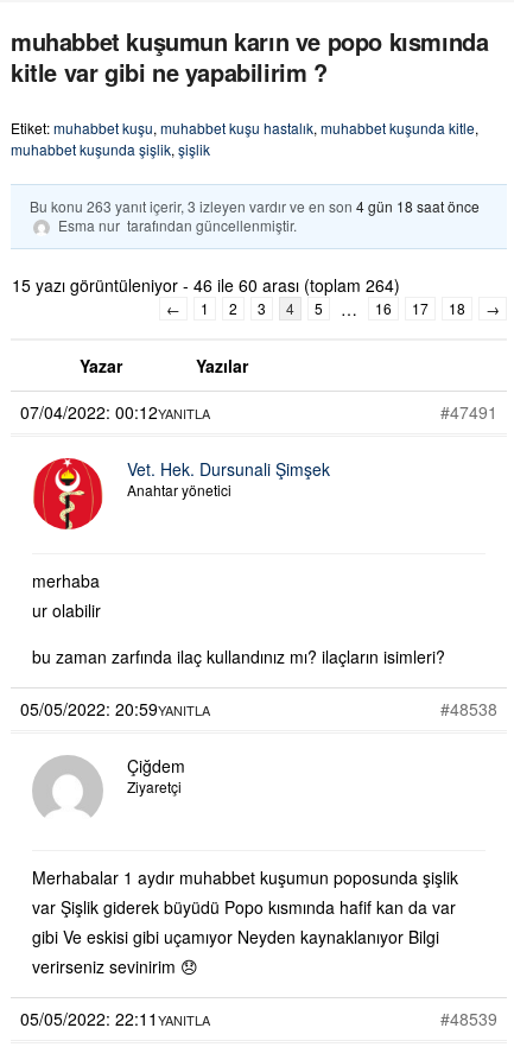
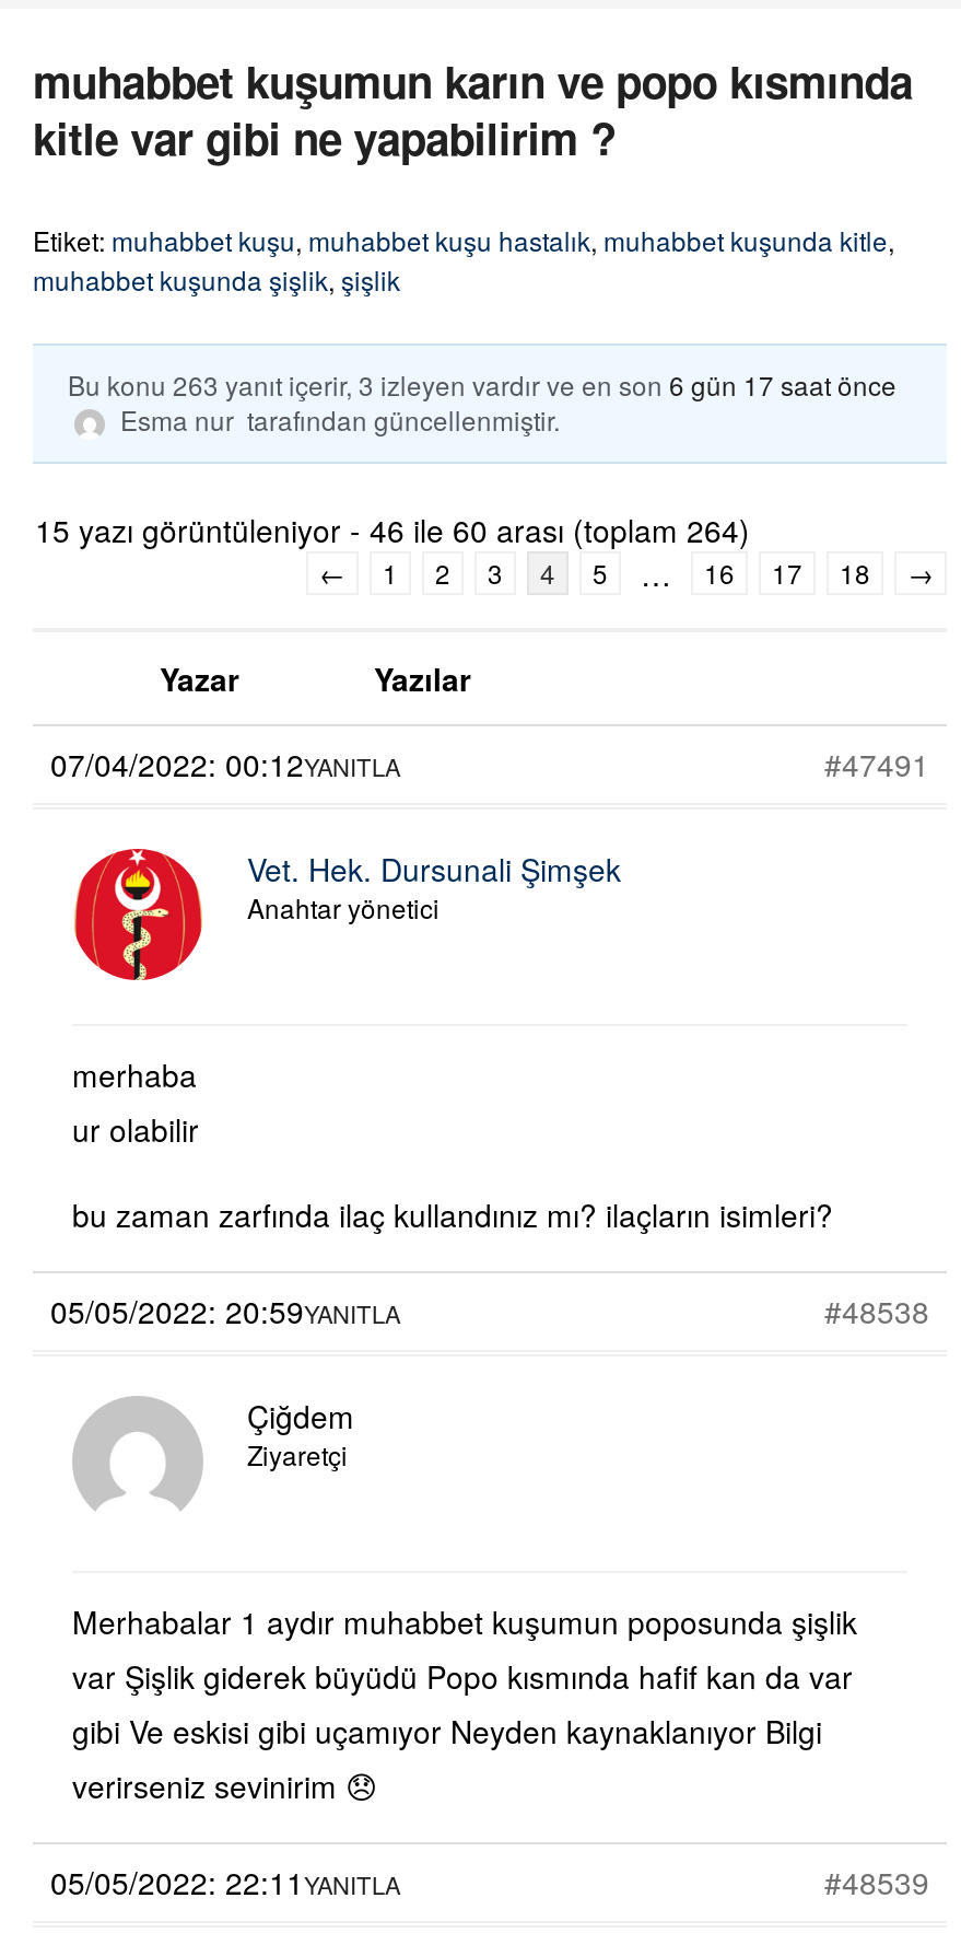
- Bu konu 263 yanıt içerir, 3 izleyen vardır ve en son 4 gün 18 saat önce
+ Bu konu 263 yanıt içerir, 3 izleyen vardır ve en son 6 gün 17 saat önce
